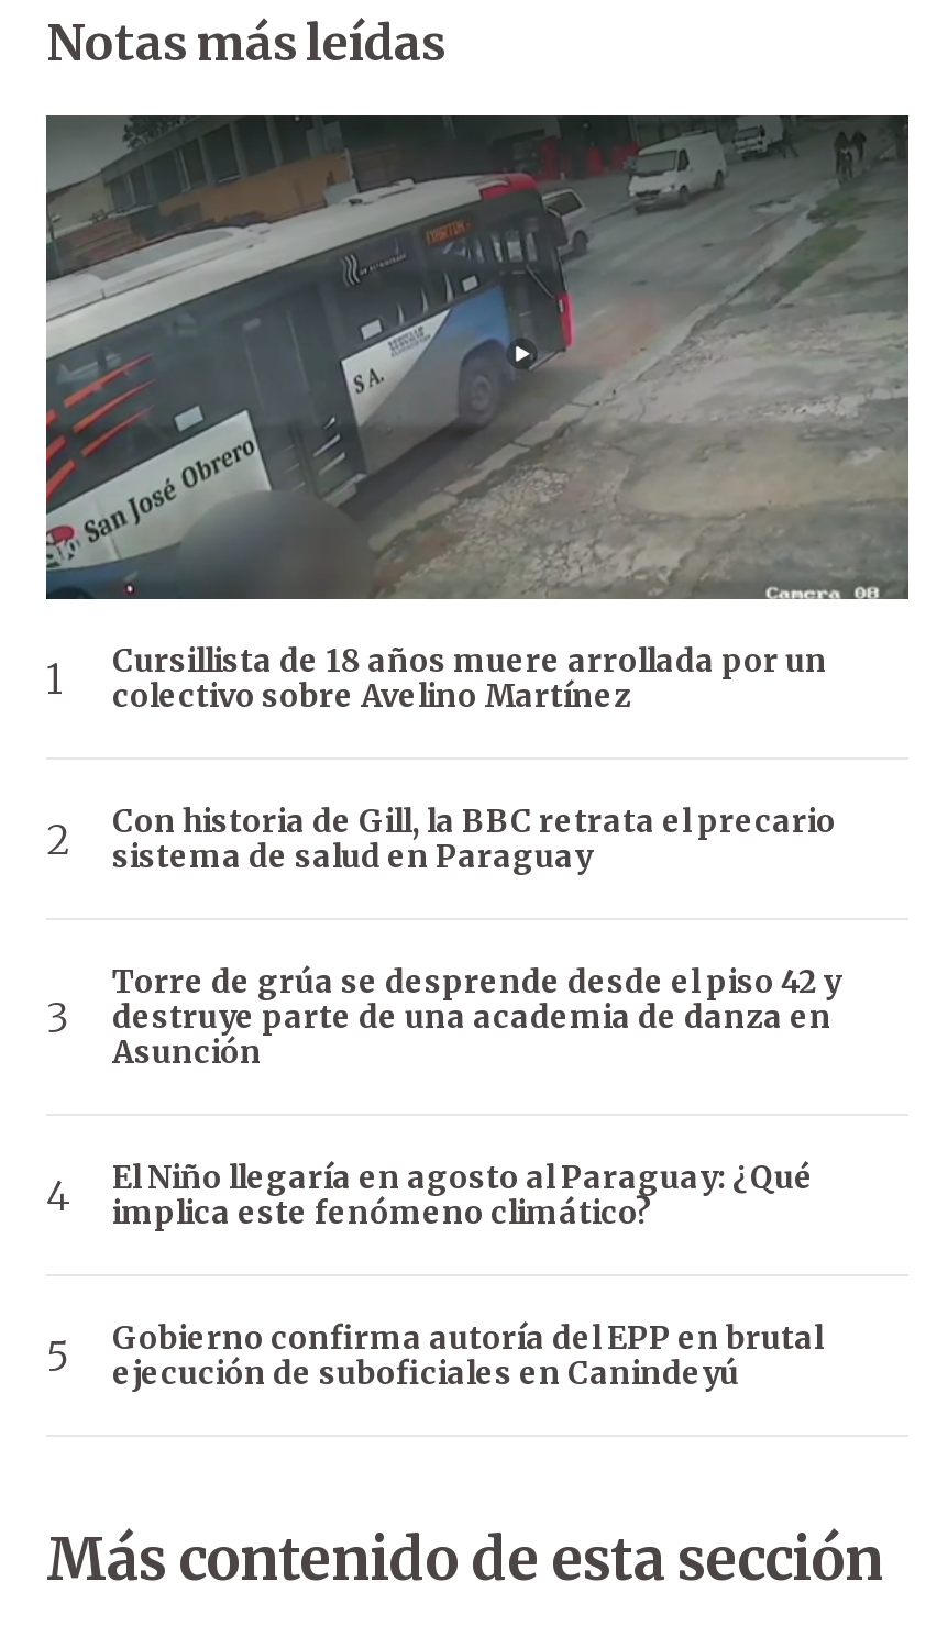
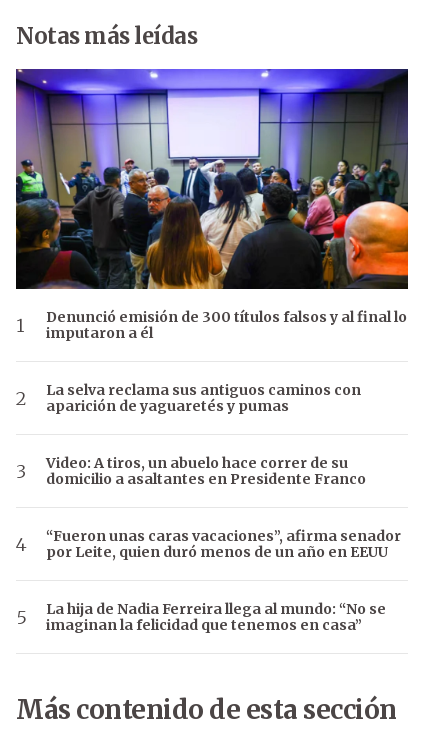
- [image]
- Cursillista de 18 años muere arrollada por un
- colectivo sobre Avelino Martínez
+ [image]
+ Denunció emisión de 300 títulos falsos y al final lo
+ imputaron a él

- Con historia de Gill, la BBC retrata el precario
- sistema de salud en Paraguay
+ La selva reclama sus antiguos caminos con
+ aparición de yaguaretés y pumas

- Torre de grúa se desprende desde el piso 42 y
- destruye parte de una academia de danza en
- Asunción
+ Video: A tiros, un abuelo hace correr de su
+ domicilio a asaltantes en Presidente Franco

- El Niño llegaría en agosto al Paraguay: ¿Qué
- implica este fenómeno climático?
+ “Fueron unas caras vacaciones”, afirma senador
+ por Leite, quien duró menos de un año en EEUU

- Gobierno confirma autoría del EPP en brutal
- ejecución de suboficiales en Canindeyú
+ La hija de Nadia Ferreira llega al mundo: “No se
+ imaginan la felicidad que tenemos en casa”
